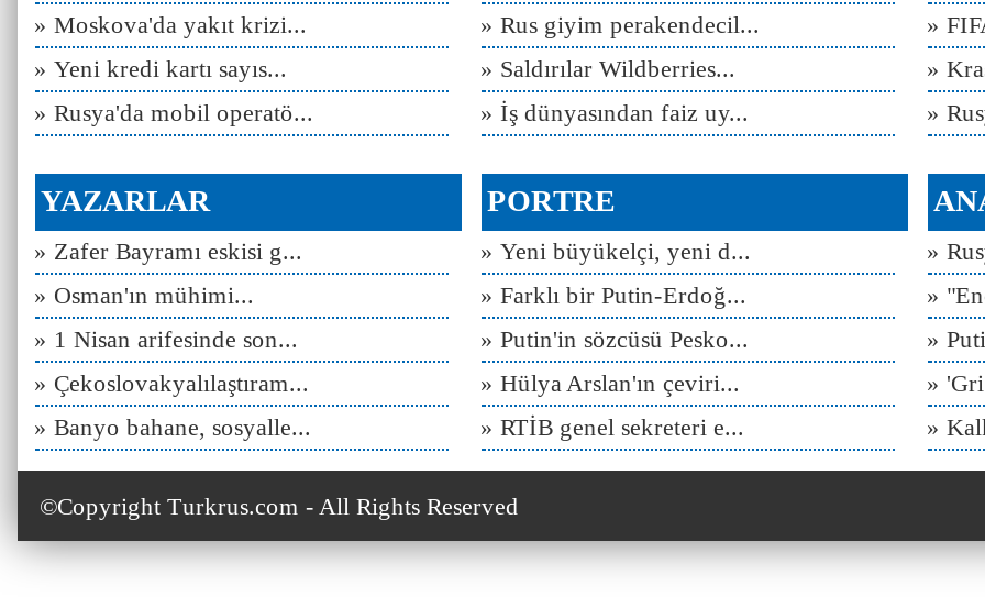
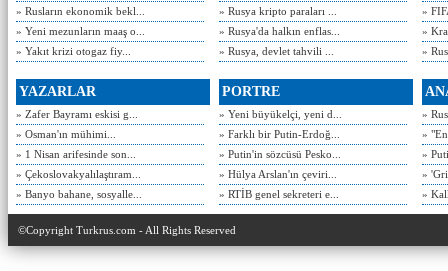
- » Moskova'da yakıt krizi...
+ » Rusların ekonomik bekl...

- » Rus giyim perakendecil...
+ » Rusya kripto paraları ...

- » Yeni kredi kartı sayıs...
+ » Yeni mezunların maaş o...

- » Saldırılar Wildberries...
+ » Rusya'da halkın enflas...

- » Rusya'da mobil operatö...
+ » Yakıt krizi otogaz fiy...

- » İş dünyasından faiz uy...
+ » Rusya, devlet tahvili ...
